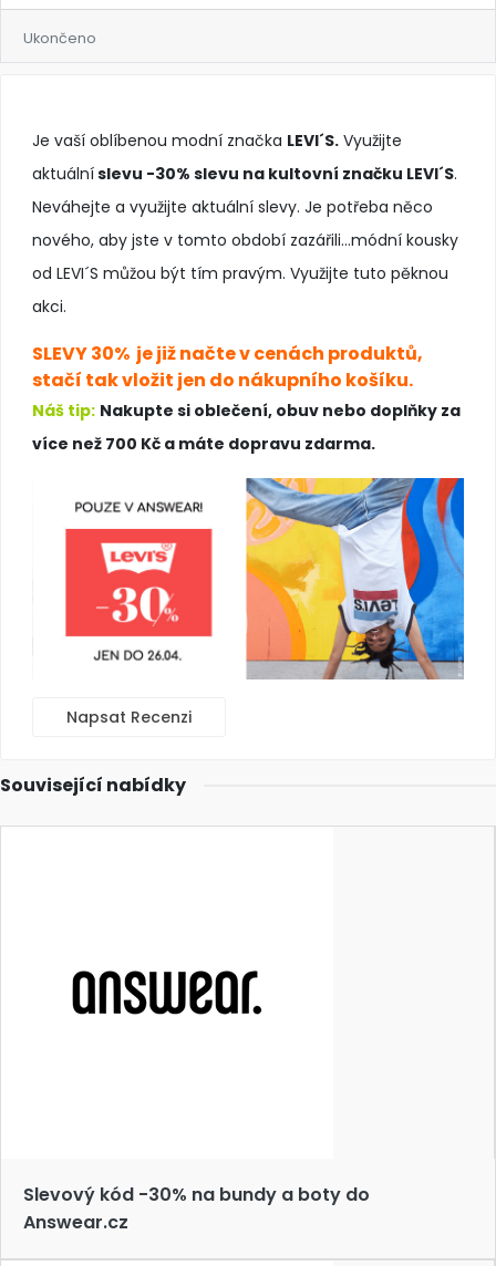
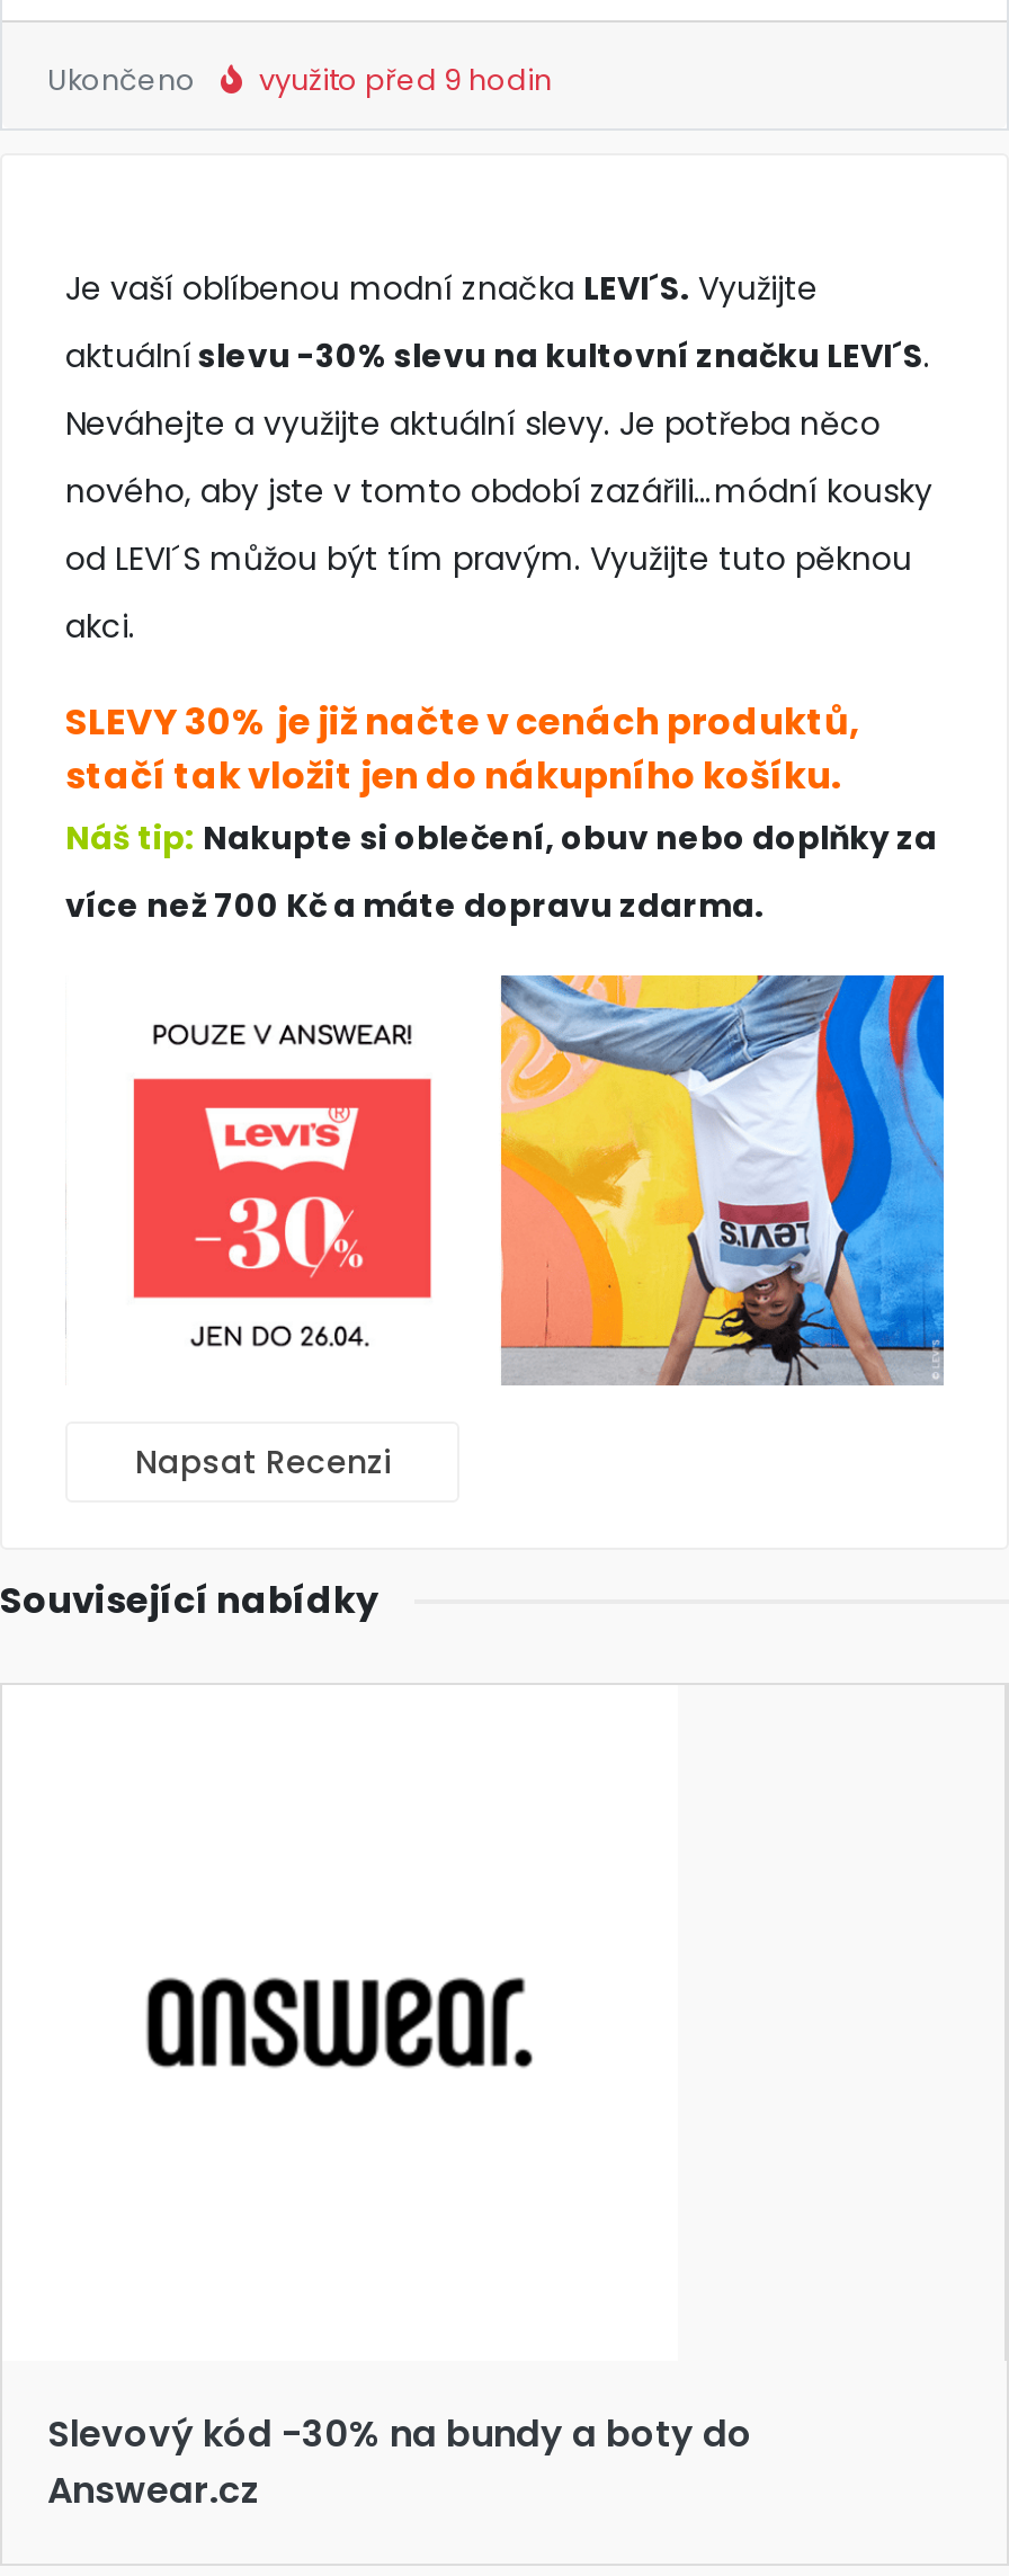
+ využito před 9 hodin
